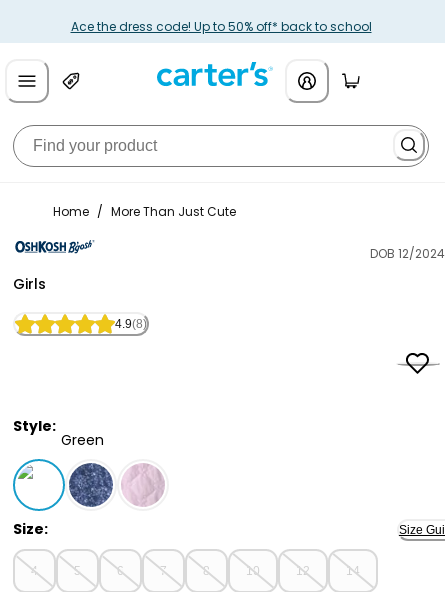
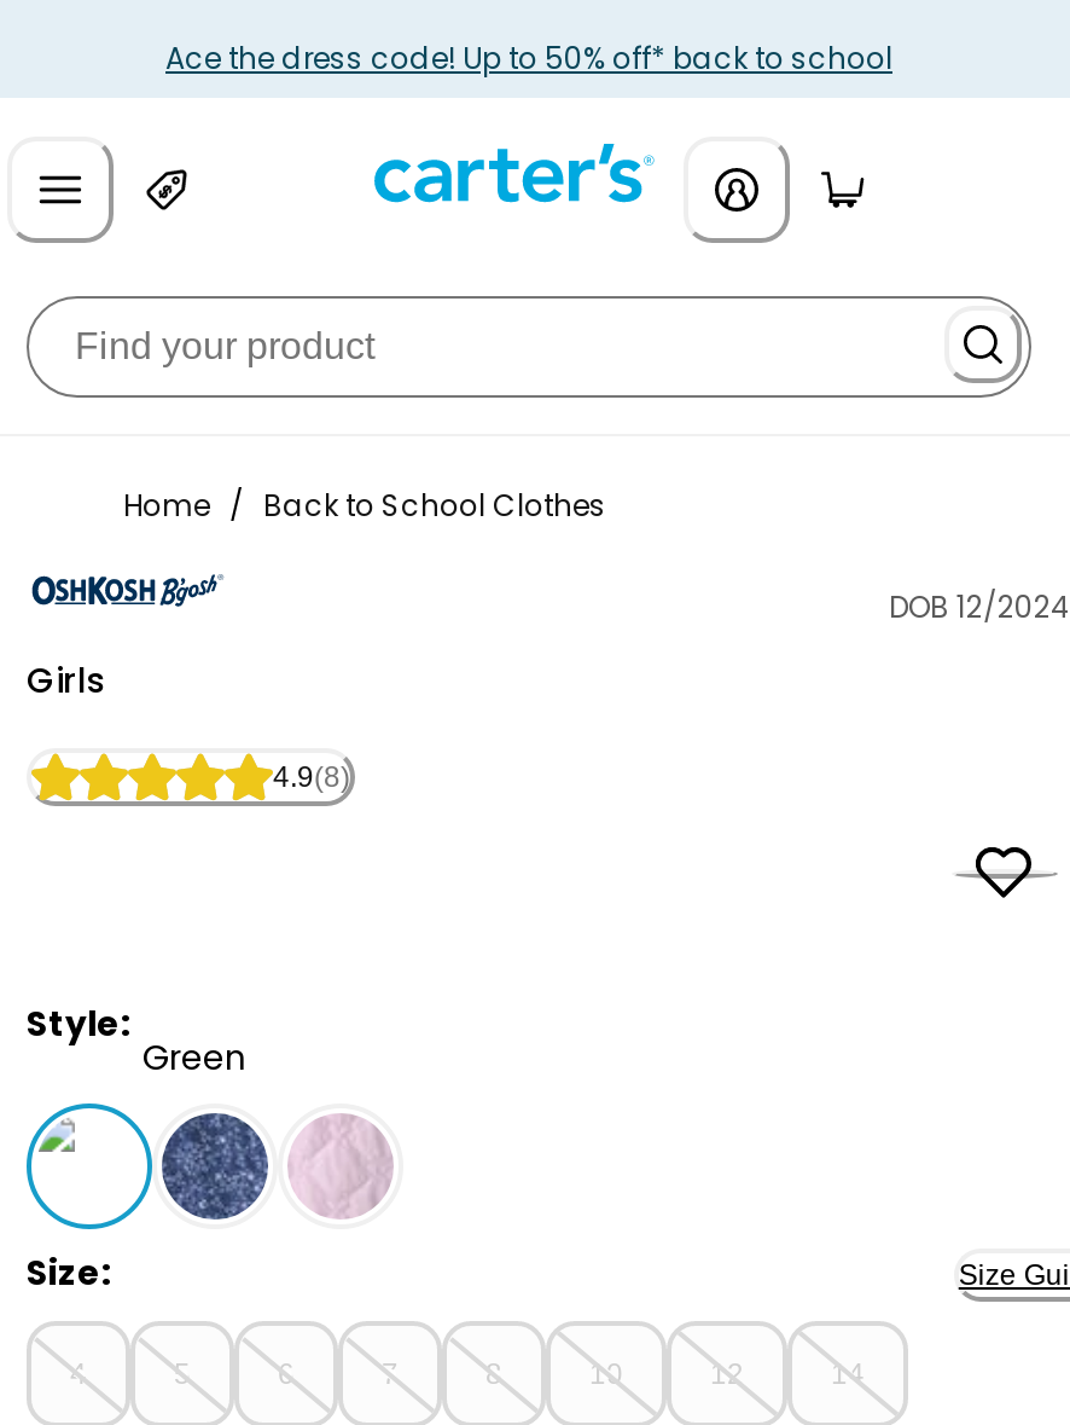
- Home / More Than Just Cute
+ Home / Back to School Clothes
